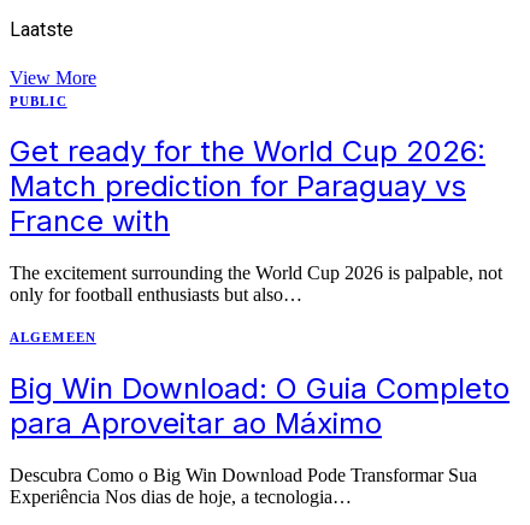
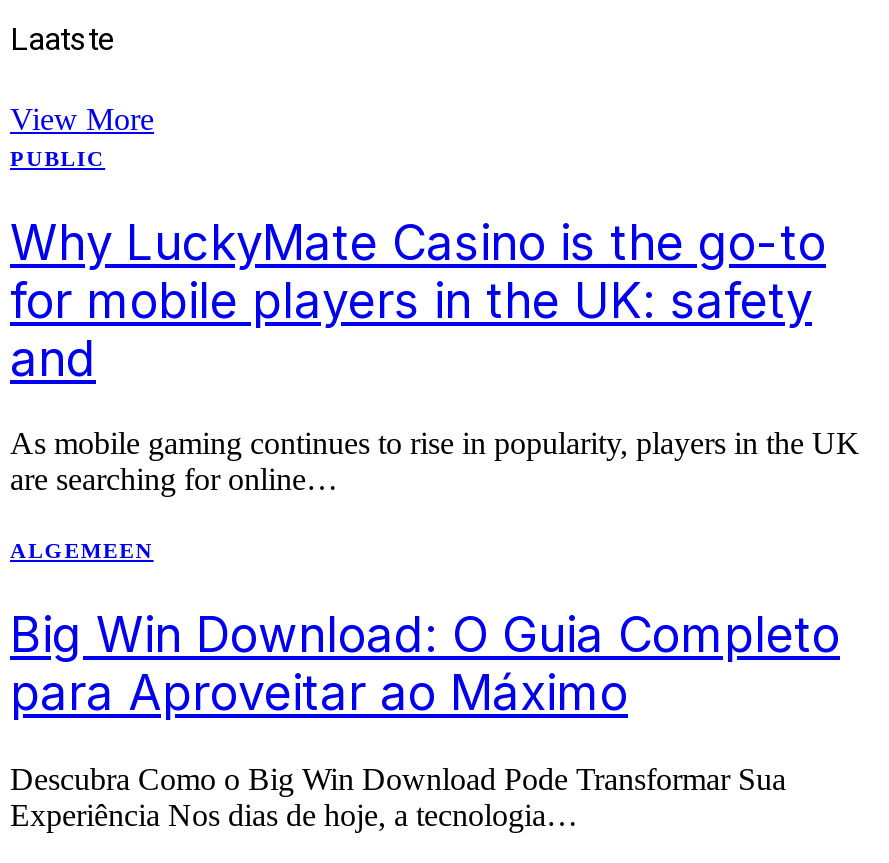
- Get ready for the World Cup 2026:
- Match prediction for Paraguay vs
- France with
+ Why LuckyMate Casino is the go-to
+ for mobile players in the UK: safety
+ and

- The excitement surrounding the World Cup 2026 is palpable, not
- only for football enthusiasts but also…
+ As mobile gaming continues to rise in popularity, players in the UK
+ are searching for online…
